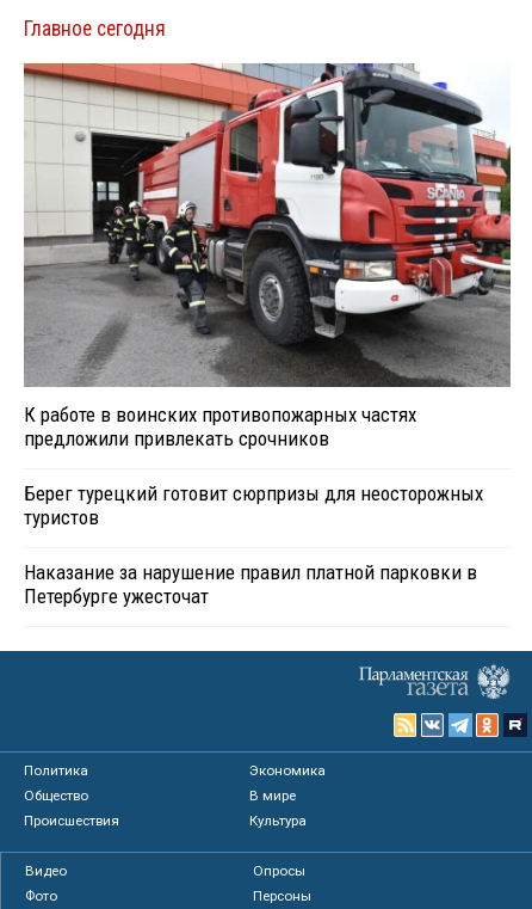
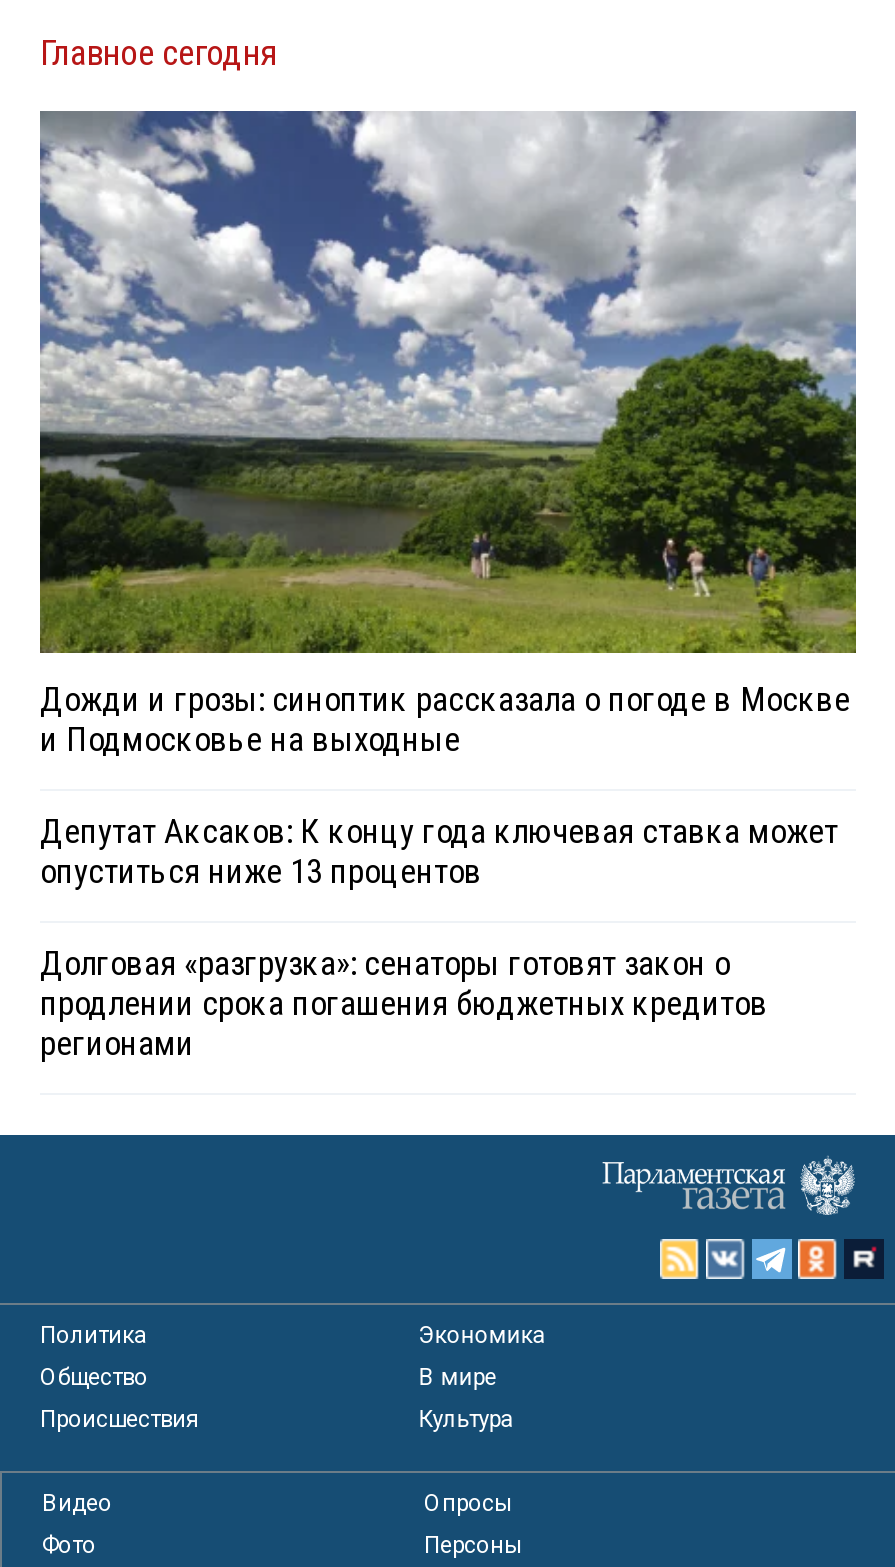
- [image]
- К работе в воинских противопожарных частях
- предложили привлекать срочников
+ [image]
+ Дожди и грозы: синоптик рассказала о погоде в Москве
+ и Подмосковье на выходные

- Берег турецкий готовит сюрпризы для неосторожных
- туристов
+ Депутат Аксаков: К концу года ключевая ставка может
+ опуститься ниже 13 процентов

- Наказание за нарушение правил платной парковки в
- Петербурге ужесточат
+ Долговая «разгрузка»: сенаторы готовят закон о
+ продлении срока погашения бюджетных кредитов
+ регионами
